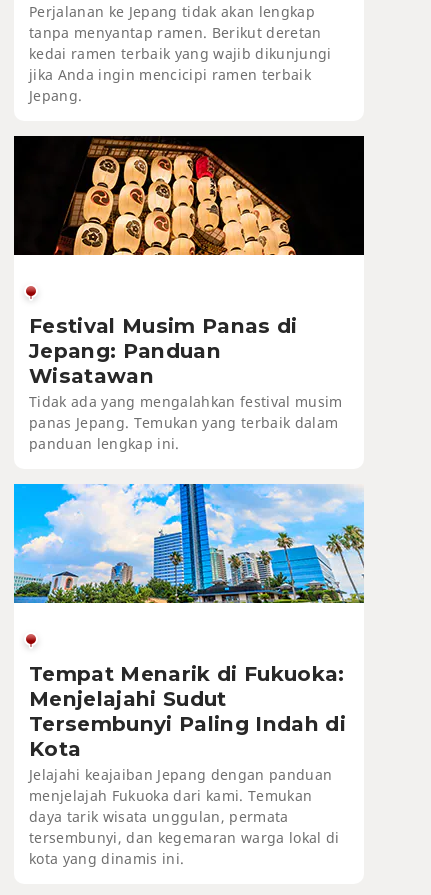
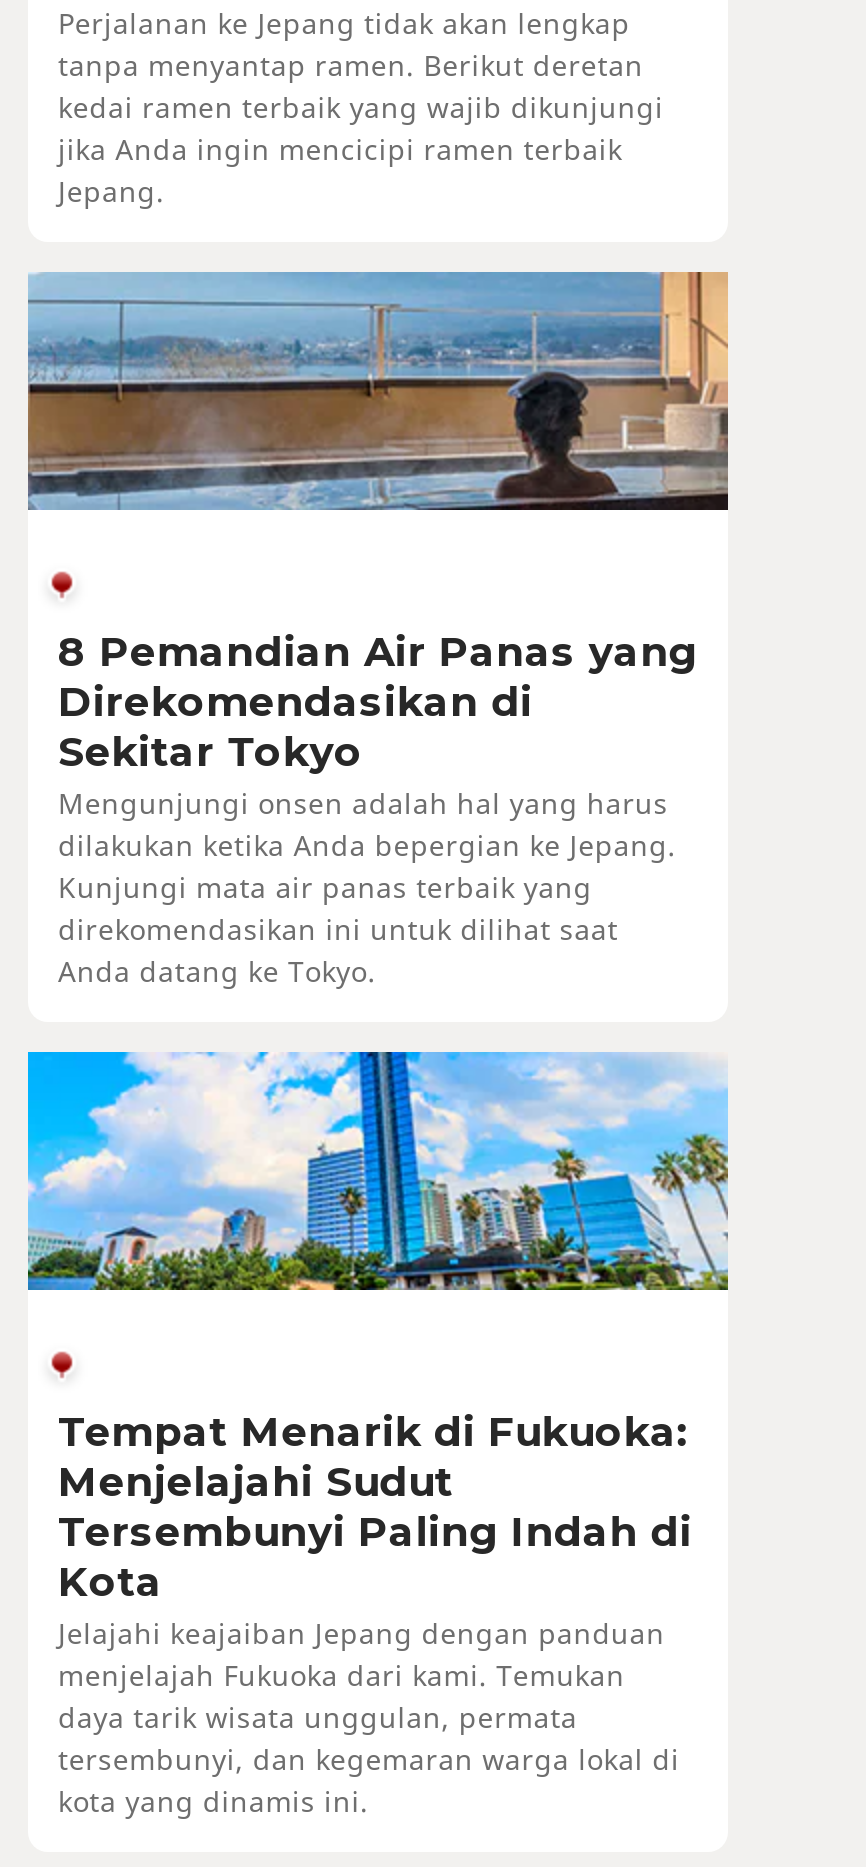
- [image]
+ [image]

- Festival Musim Panas di
- Jepang: Panduan
- Wisatawan
- Tidak ada yang mengalahkan festival musim
- panas Jepang. Temukan yang terbaik dalam
- panduan lengkap ini.
+ 8 Pemandian Air Panas yang
+ Direkomendasikan di
+ Sekitar Tokyo
+ Mengunjungi onsen adalah hal yang harus
+ dilakukan ketika Anda bepergian ke Jepang.
+ Kunjungi mata air panas terbaik yang
+ direkomendasikan ini untuk dilihat saat
+ Anda datang ke Tokyo.
